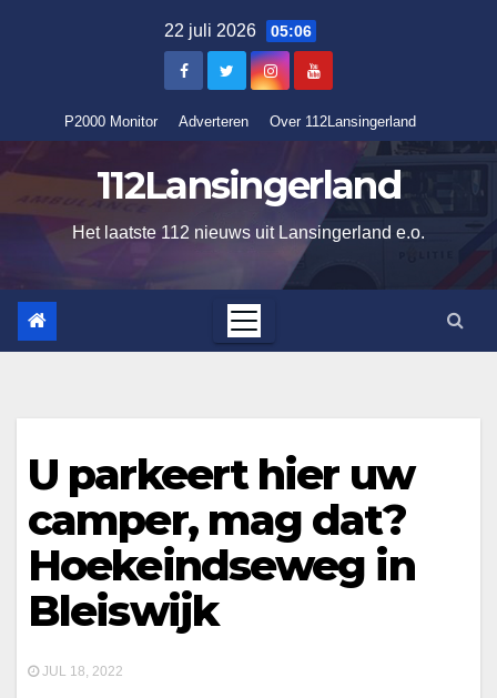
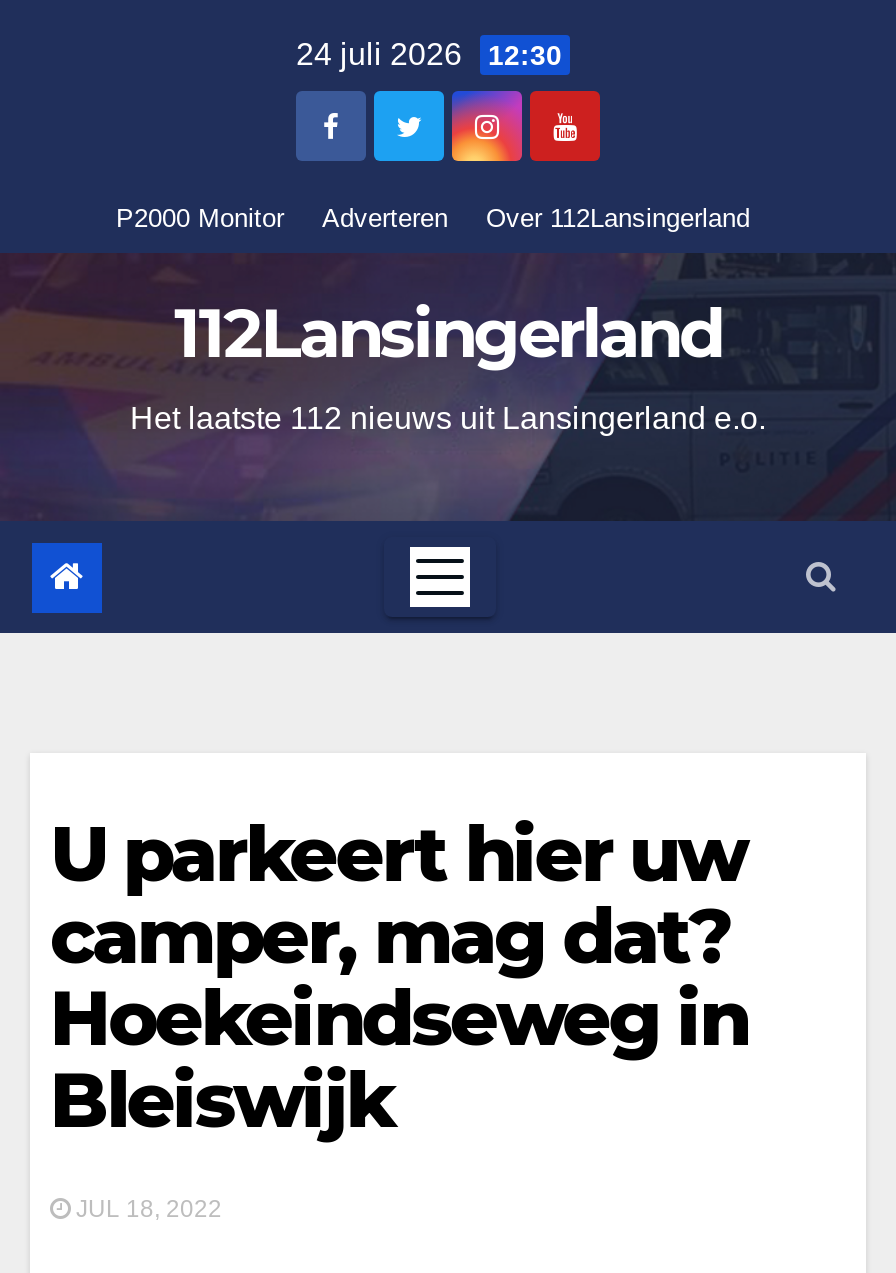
- 22 juli 2026 05:06
+ 24 juli 2026 12:30
